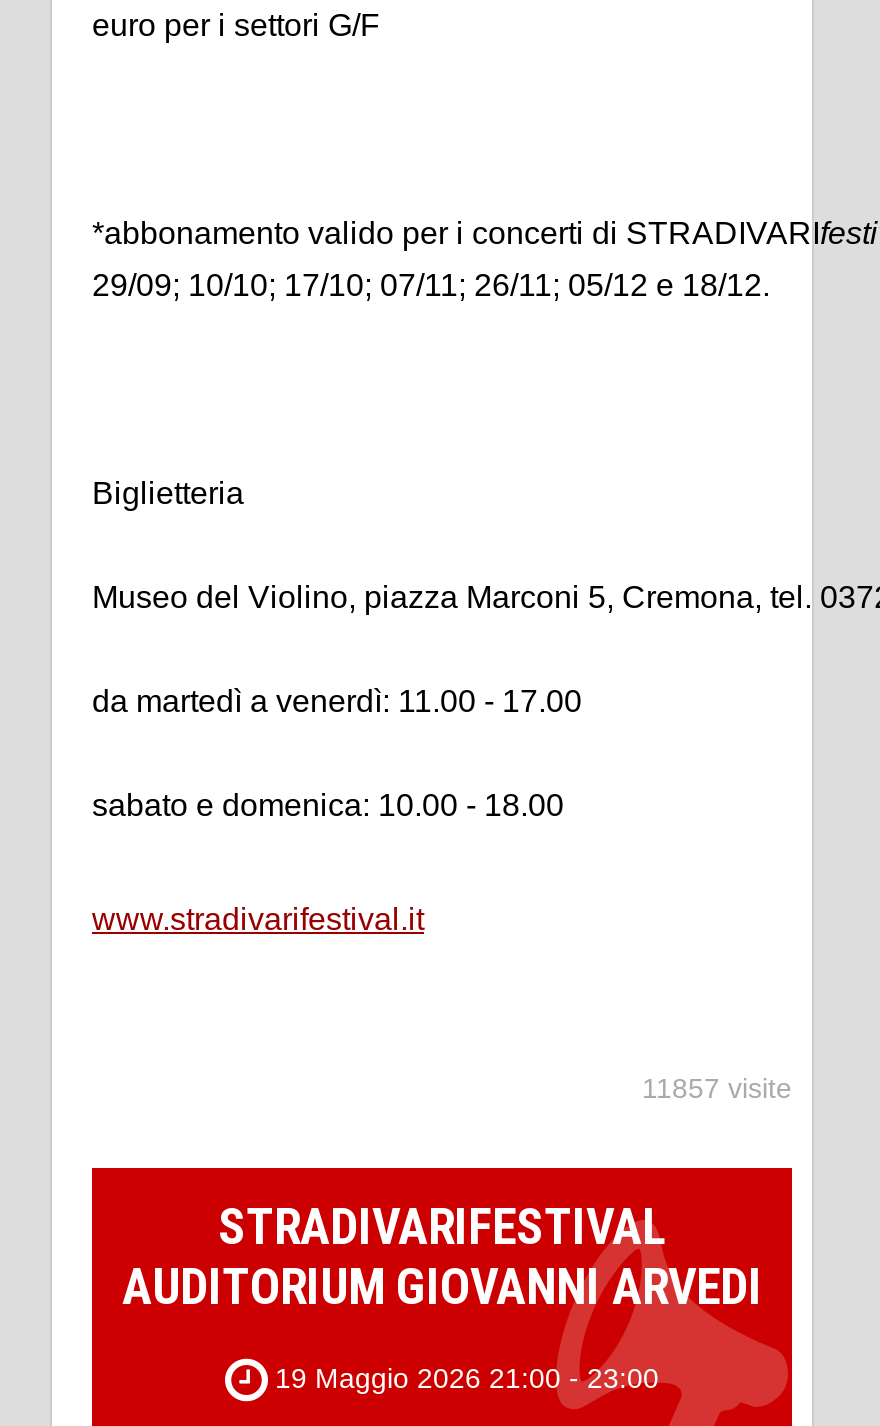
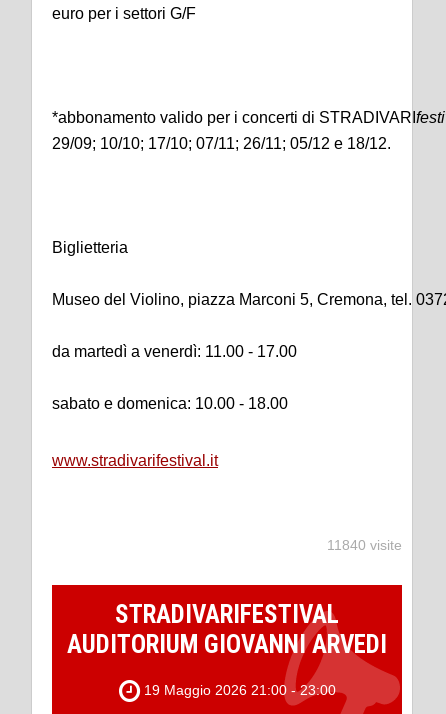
- 11857 visite
+ 11840 visite
